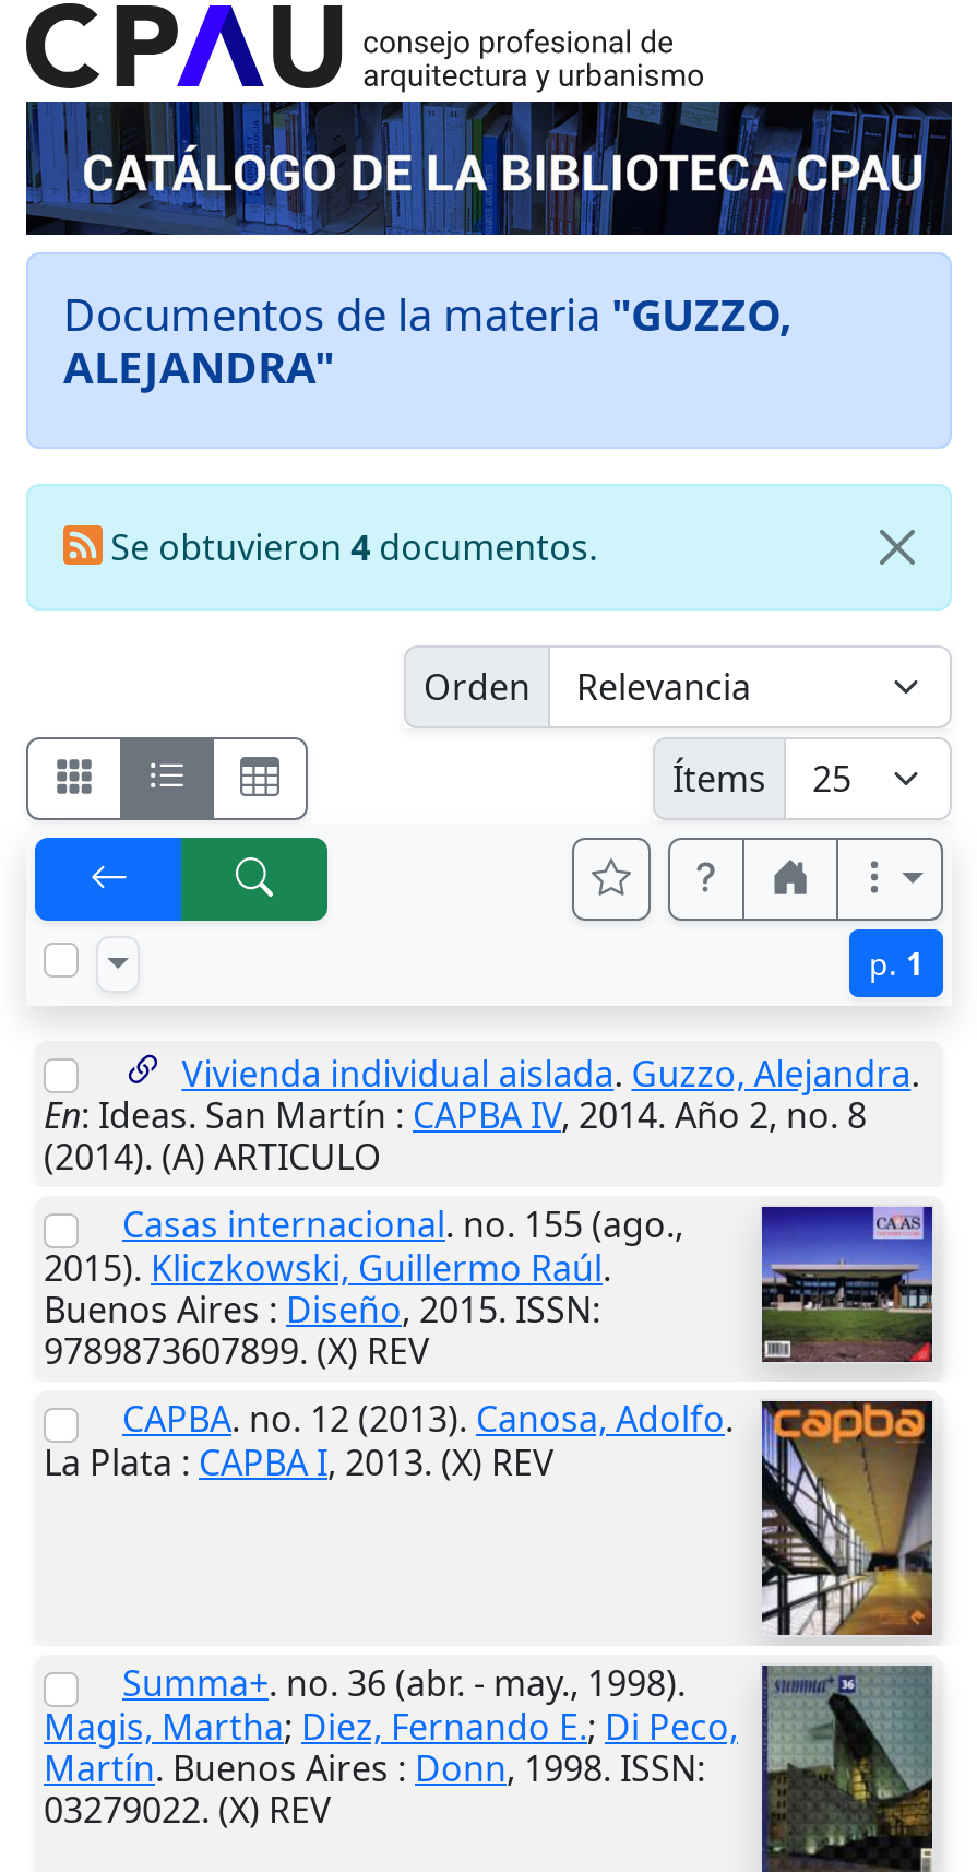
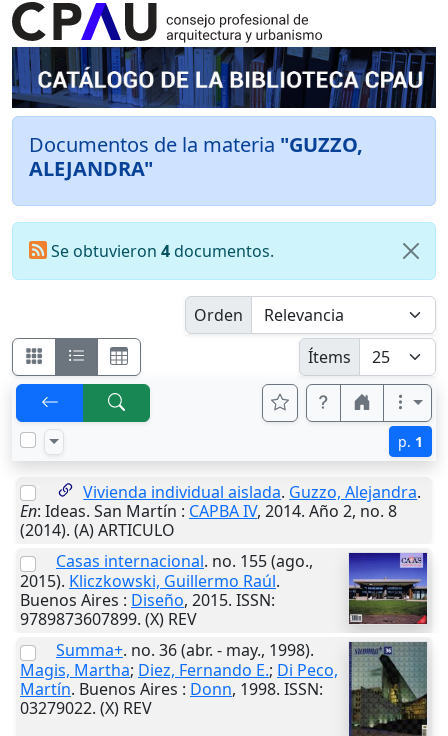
- [image]
- CAPBA. no. 12 (2013). Canosa, Adolfo.
- La Plata:CAPBA I, 2013. (X) REV
